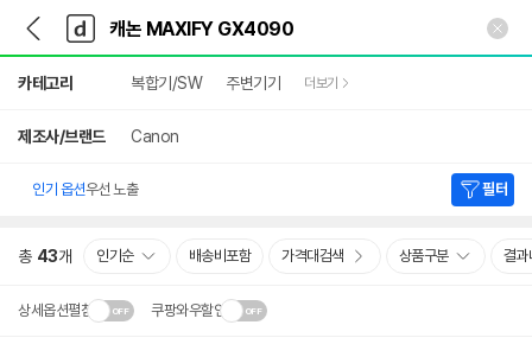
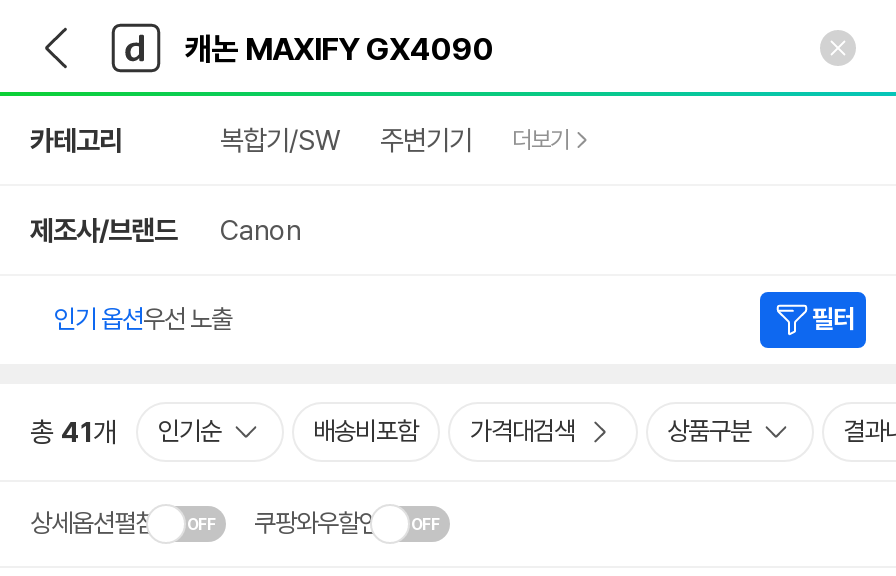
- 총 43개 인기순
+ 총 41개 인기순
